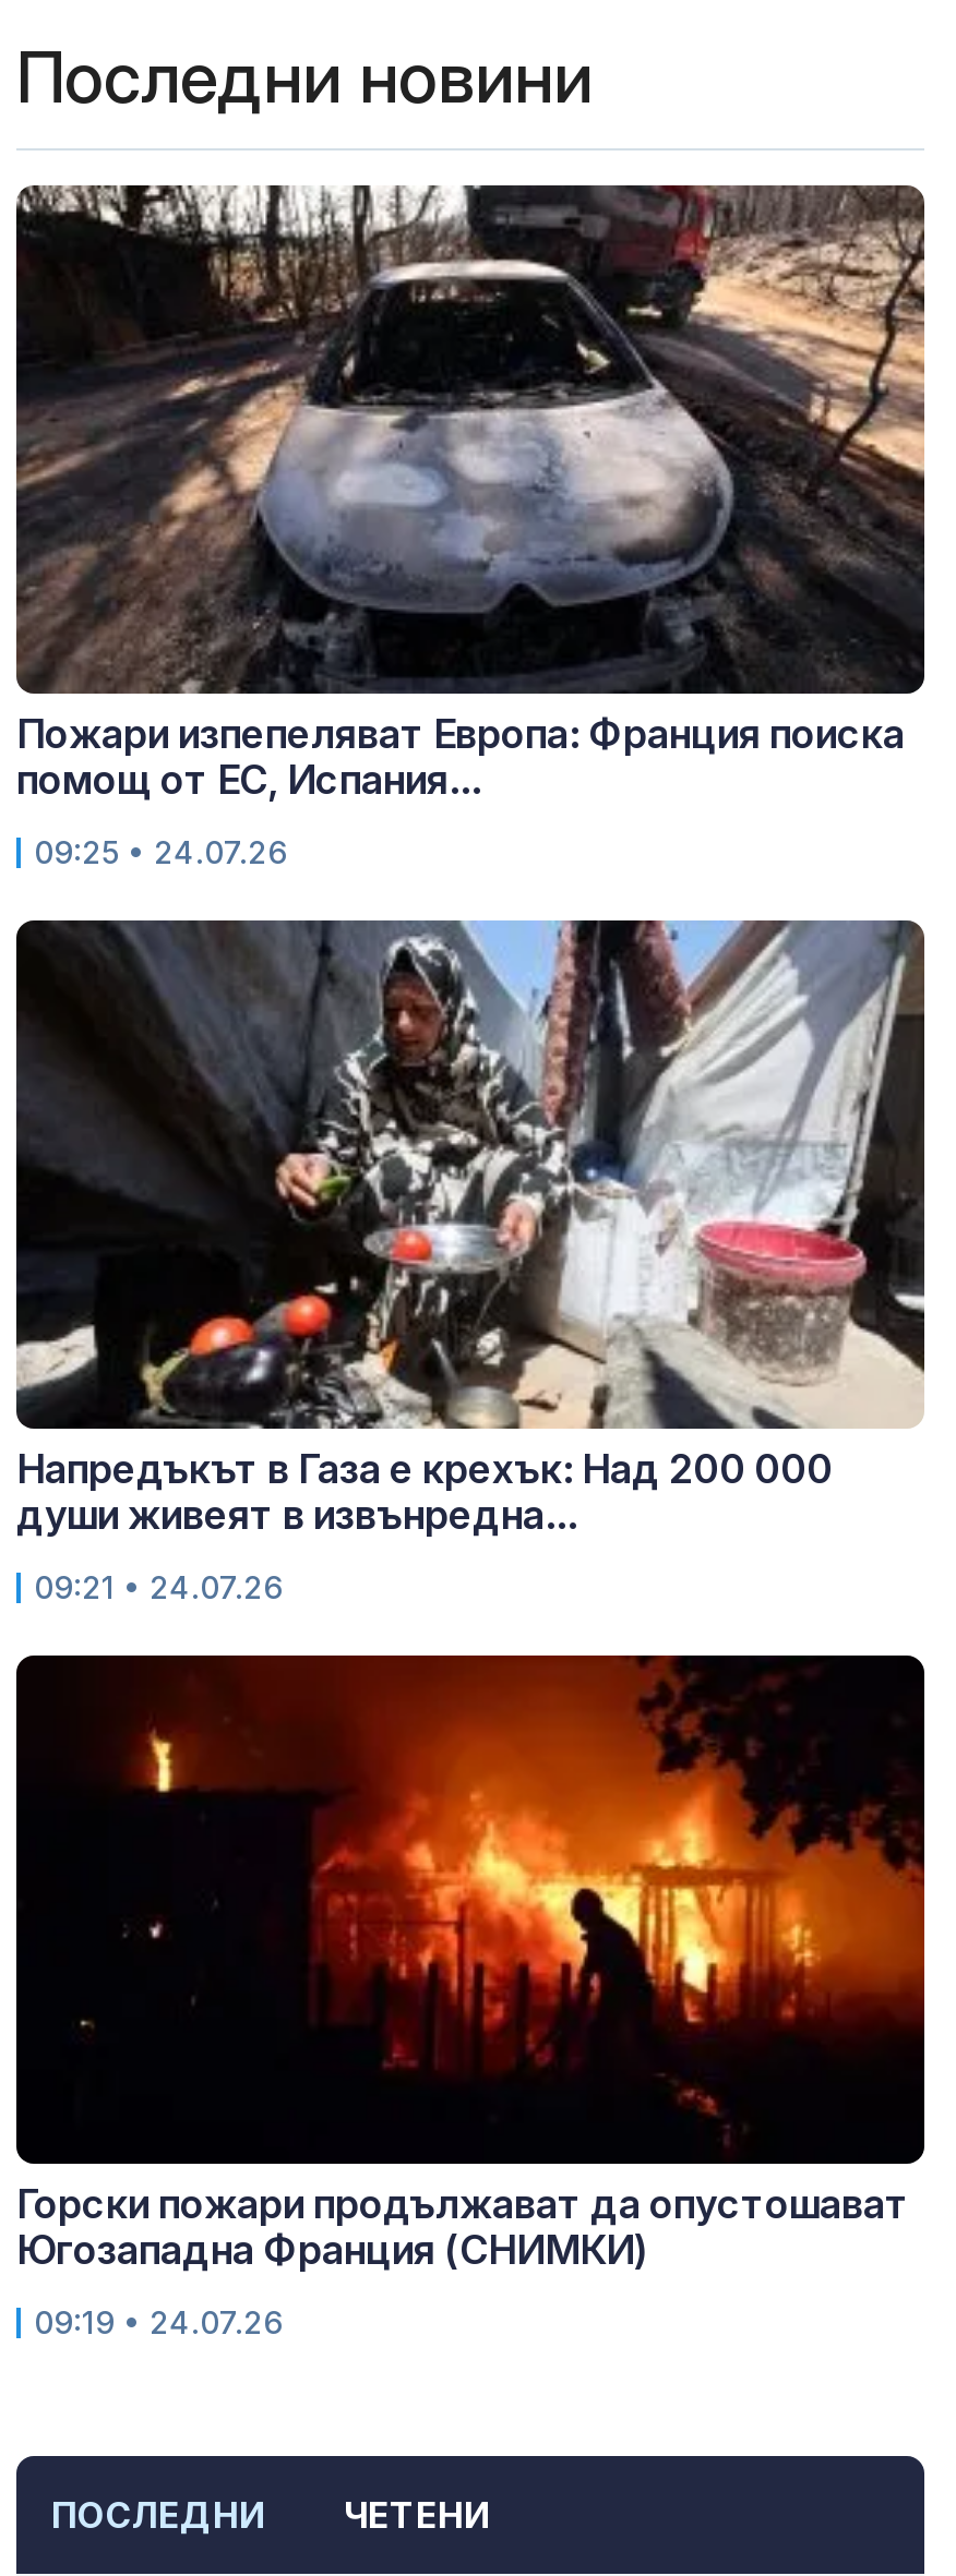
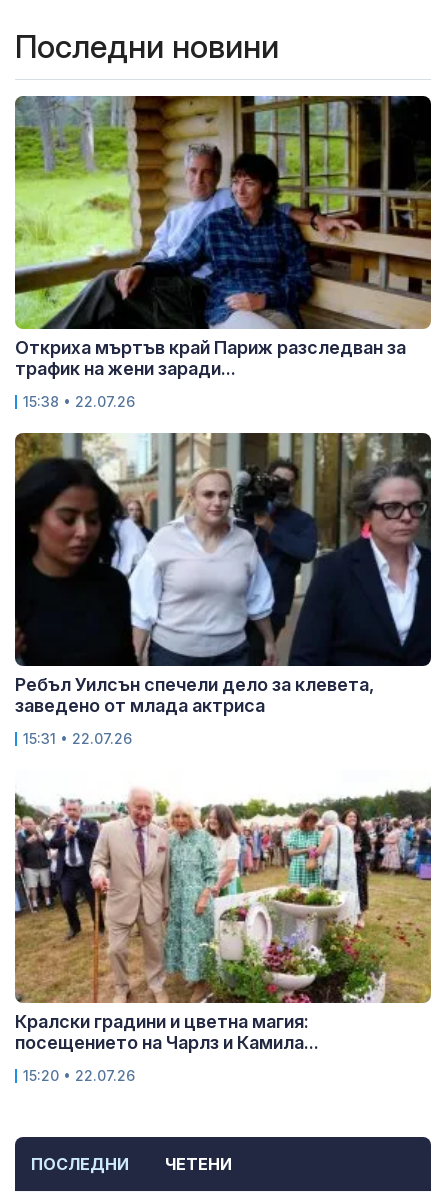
- [image]
- Пожари изпепеляват Европа: Франция поиска
- помощ от ЕС, Испания...
+ [image]
+ Откриха мъртъв край Париж разследван за
+ трафик на жени заради...

- 09:25 • 24.07.26
+ 15:38 • 22.07.26

- [image]
- Напредъкът в Газа е крехък: Над 200 000
- души живеят в извънредна...
+ [image]
+ Ребъл Уилсън спечели дело за клевета,
+ заведено от млада актриса

- 09:21 • 24.07.26
+ 15:31 • 22.07.26

- [image]
- Горски пожари продължават да опустошават
- Югозападна Франция (СНИМКИ)
+ [image]
+ Кралски градини и цветна магия:
+ посещението на Чарлз и Камила...

- 09:19 • 24.07.26
+ 15:20 • 22.07.26
